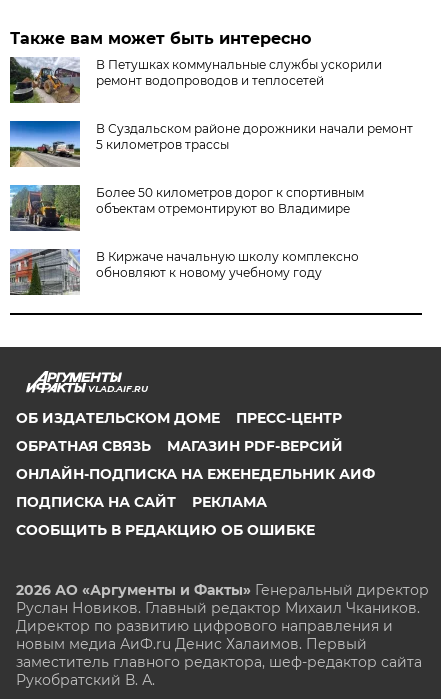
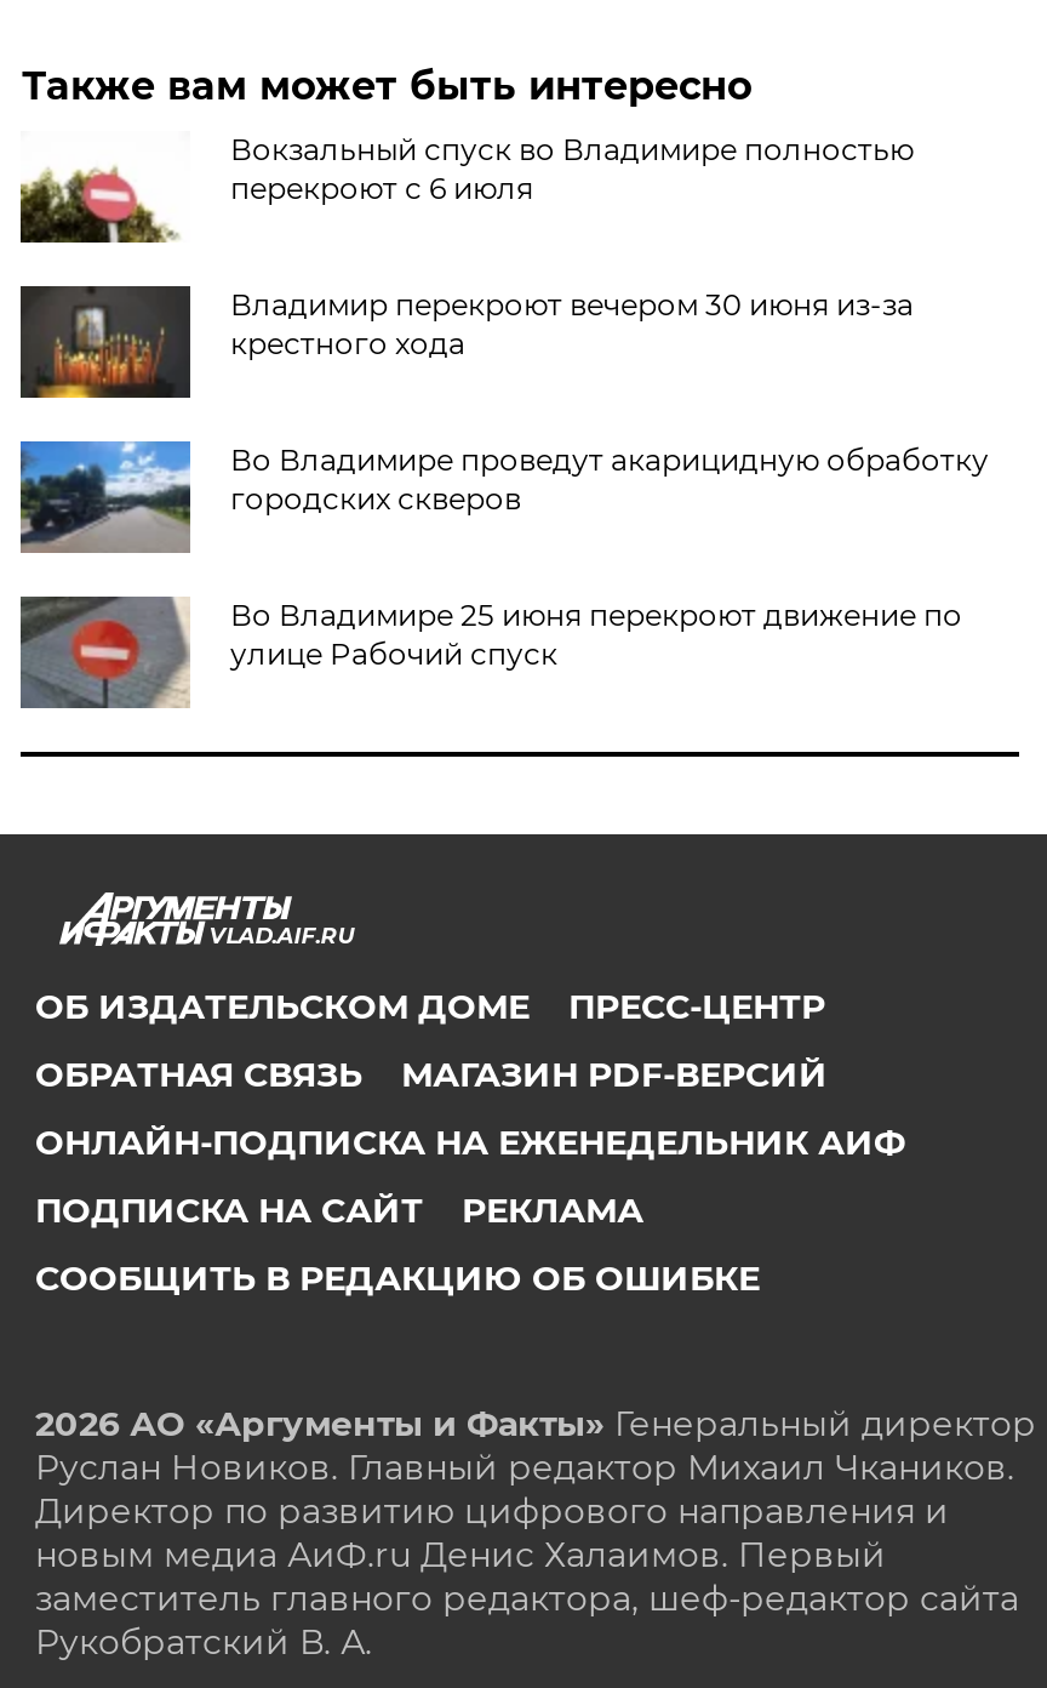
- [image]
- В Петушках коммунальные службы ускорили
- ремонт водопроводов и теплосетей
+ [image]
+ Вокзальный спуск во Владимире полностью
+ перекроют с 6 июля

- [image]
- В Суздальском районе дорожники начали ремонт
- 5 километров трассы
+ [image]
+ Владимир перекроют вечером 30 июня из-за
+ крестного хода

- [image]
- Более 50 километров дорог к спортивным
- объектам отремонтируют во Владимире
+ [image]
+ Во Владимире проведут акарицидную обработку
+ городских скверов

- [image]
- В Киржаче начальную школу комплексно
- обновляют к новому учебному году
+ [image]
+ Во Владимире 25 июня перекроют движение по
+ улице Рабочий спуск
